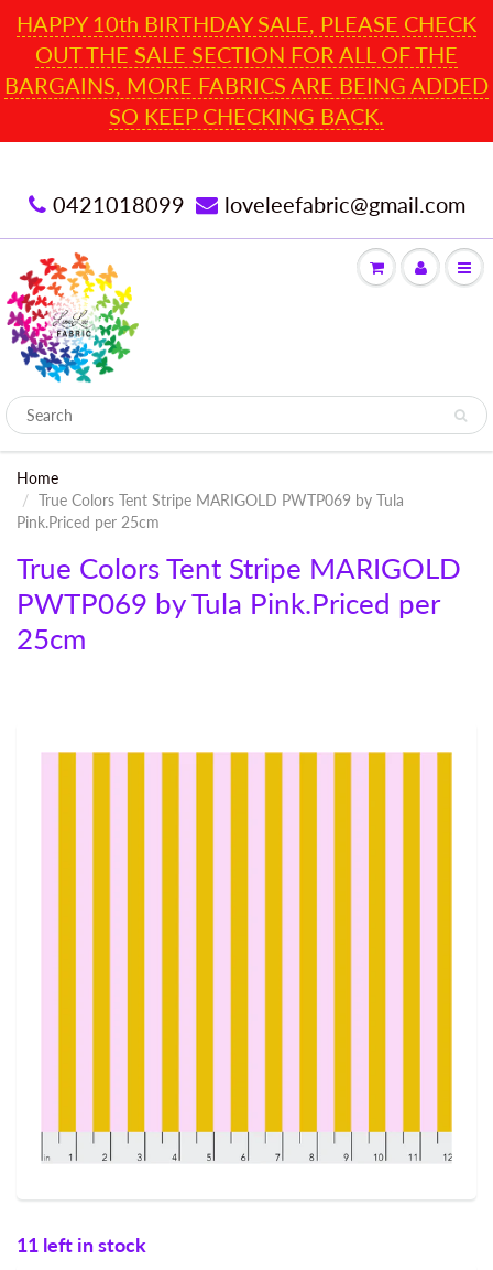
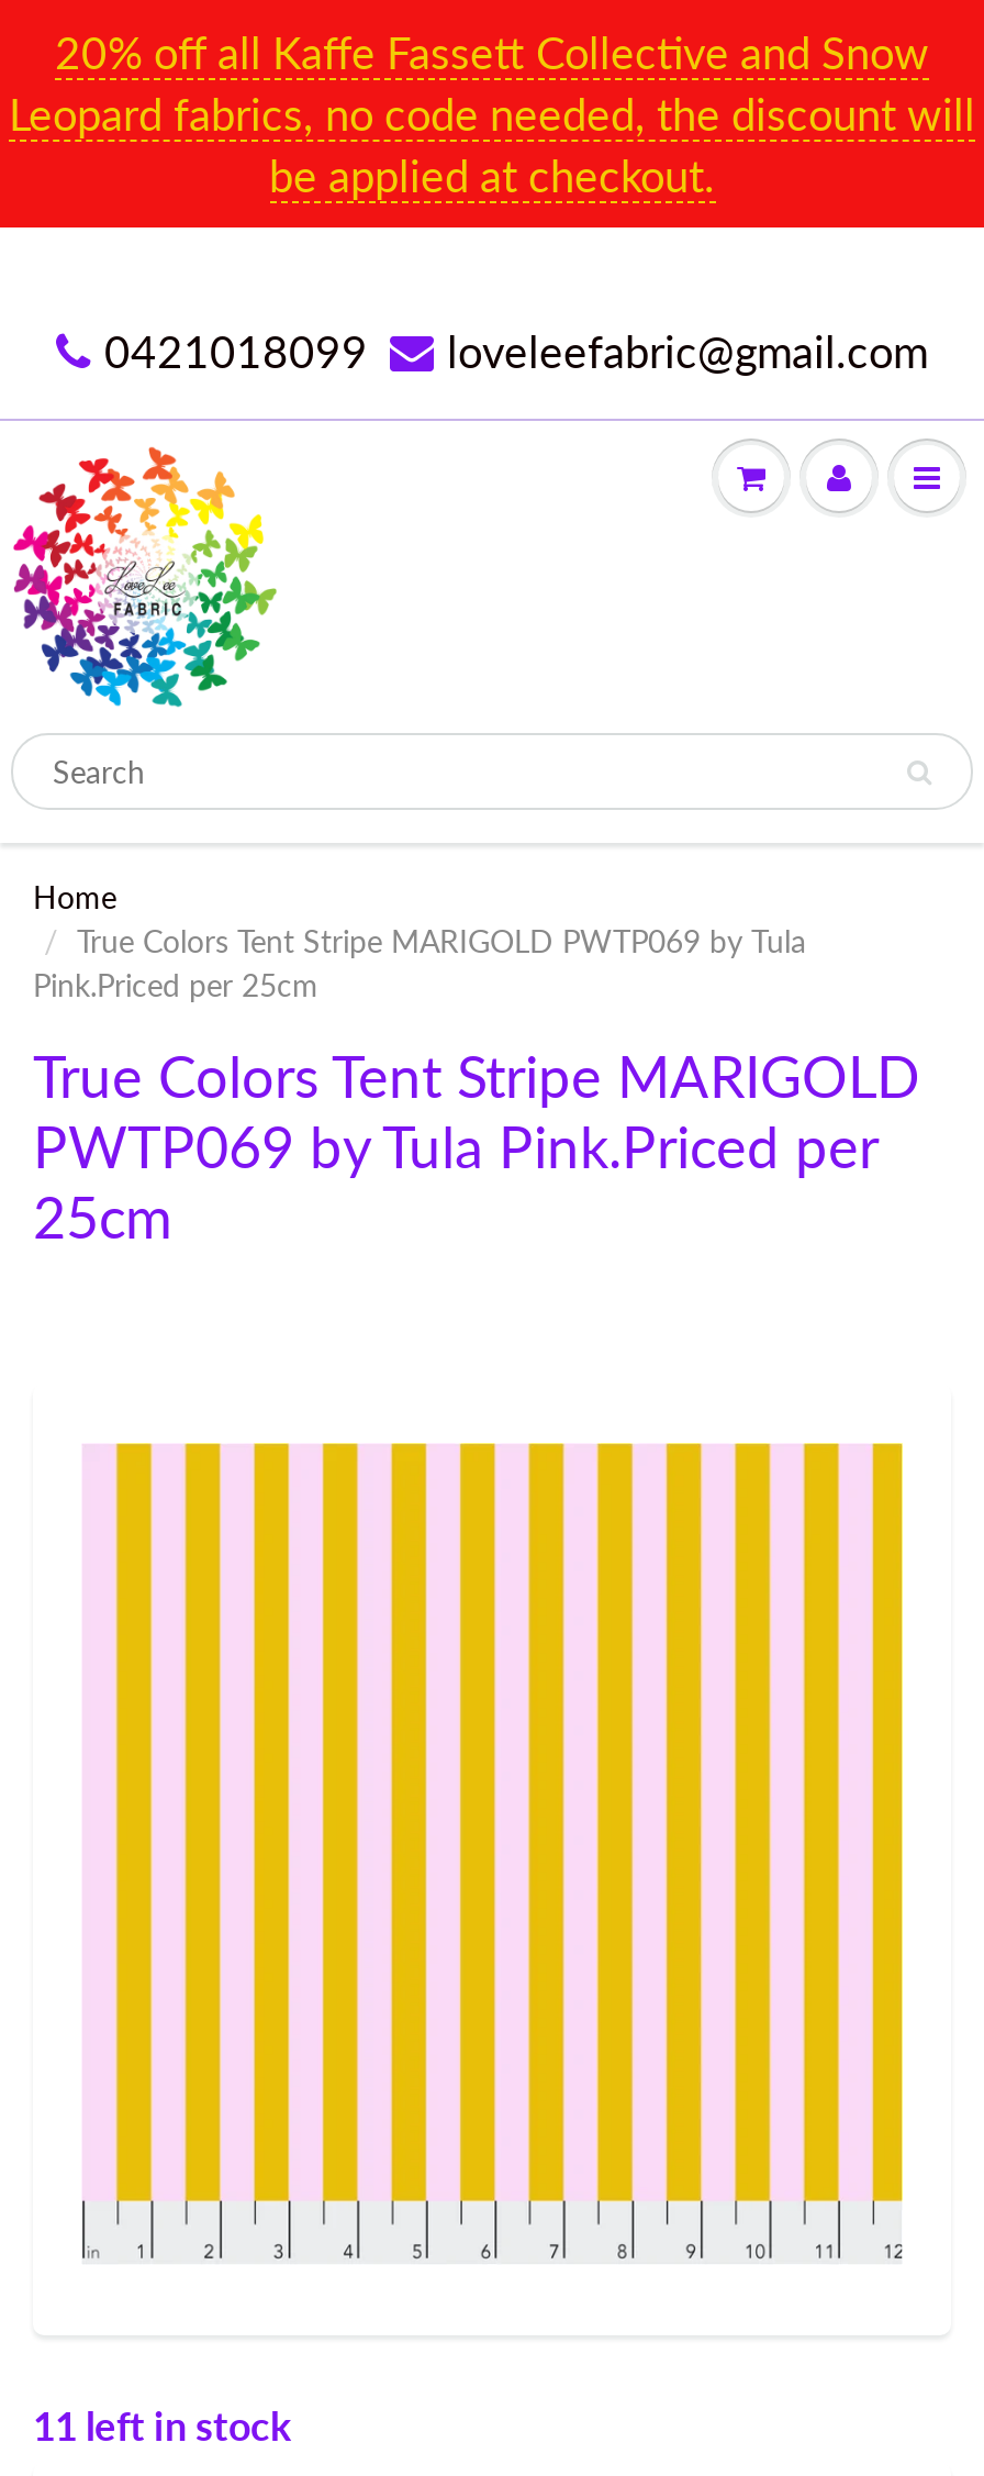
- HAPPY 10th BIRTHDAY SALE, PLEASE CHECK
- OUT THE SALE SECTION FOR ALL OF THE
- BARGAINS, MORE FABRICS ARE BEING ADDED
- SO KEEP CHECKING BACK.
+ 20% off all Kaffe Fassett Collective and Snow
+ Leopard fabrics, no code needed, the discount will
+ be applied at checkout.
